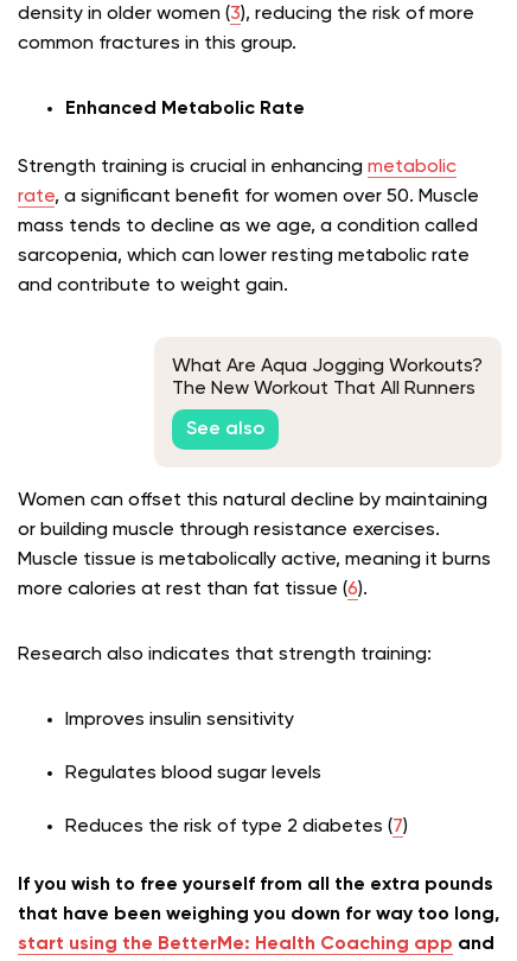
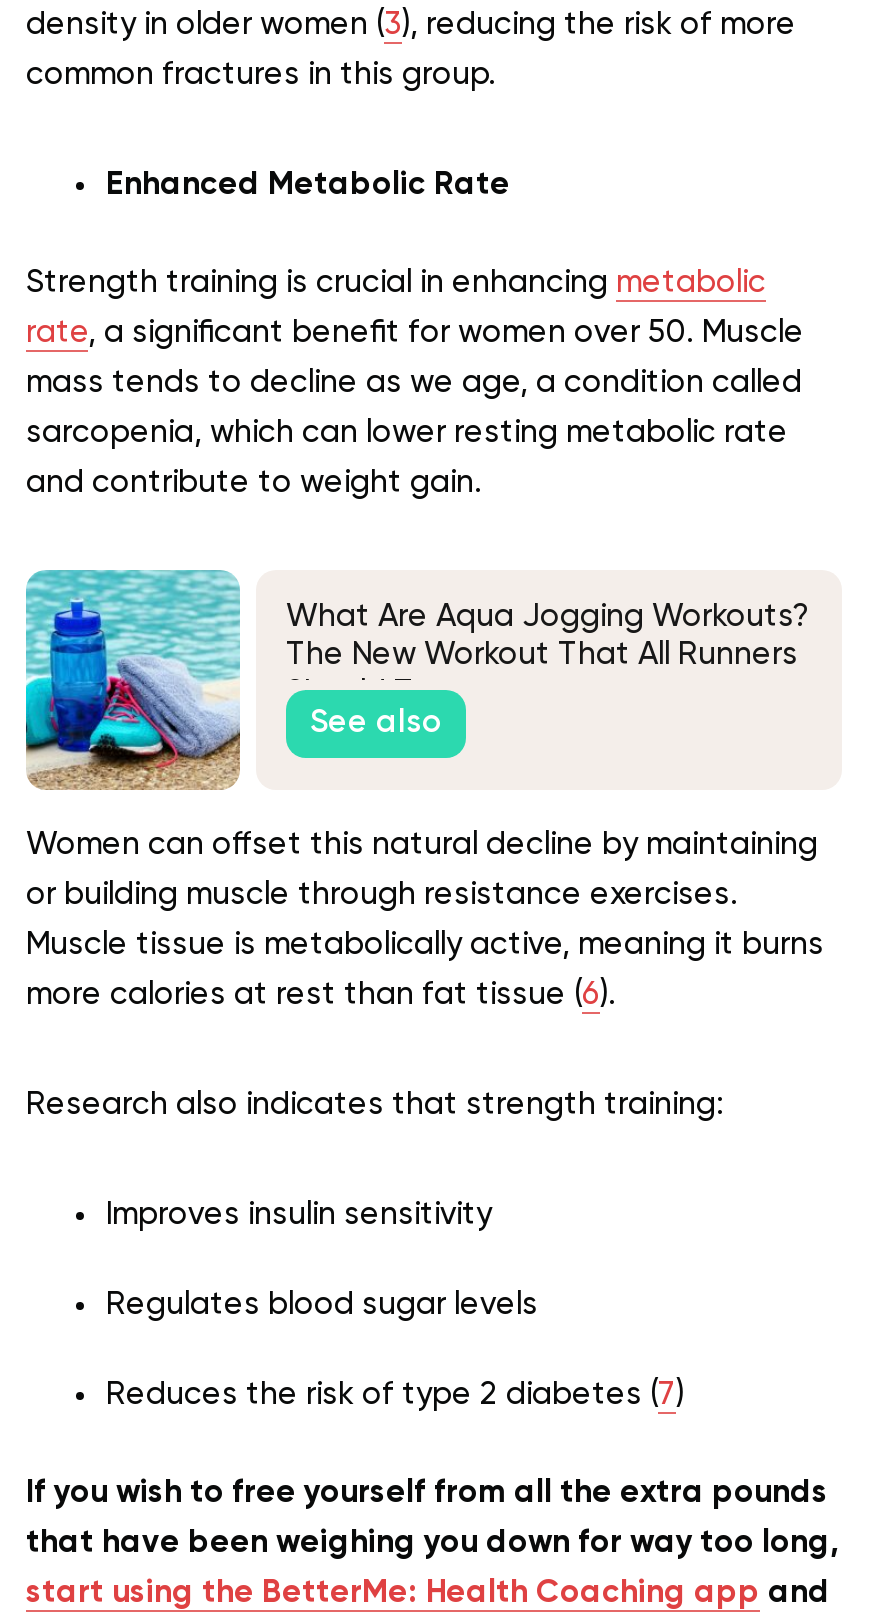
+ [image]
